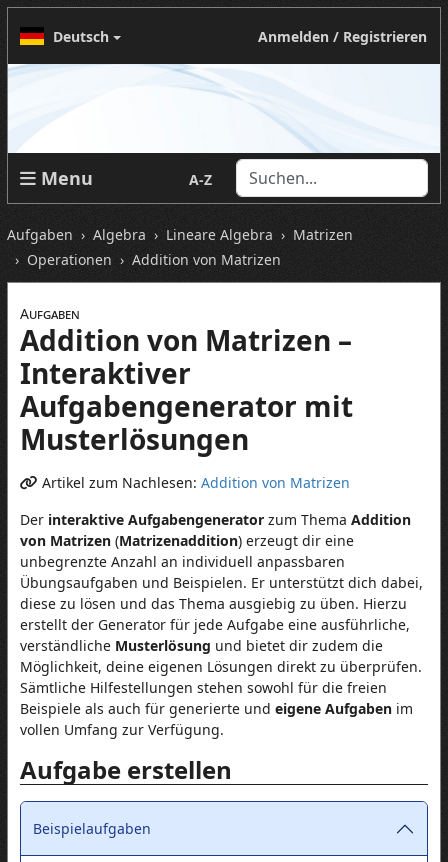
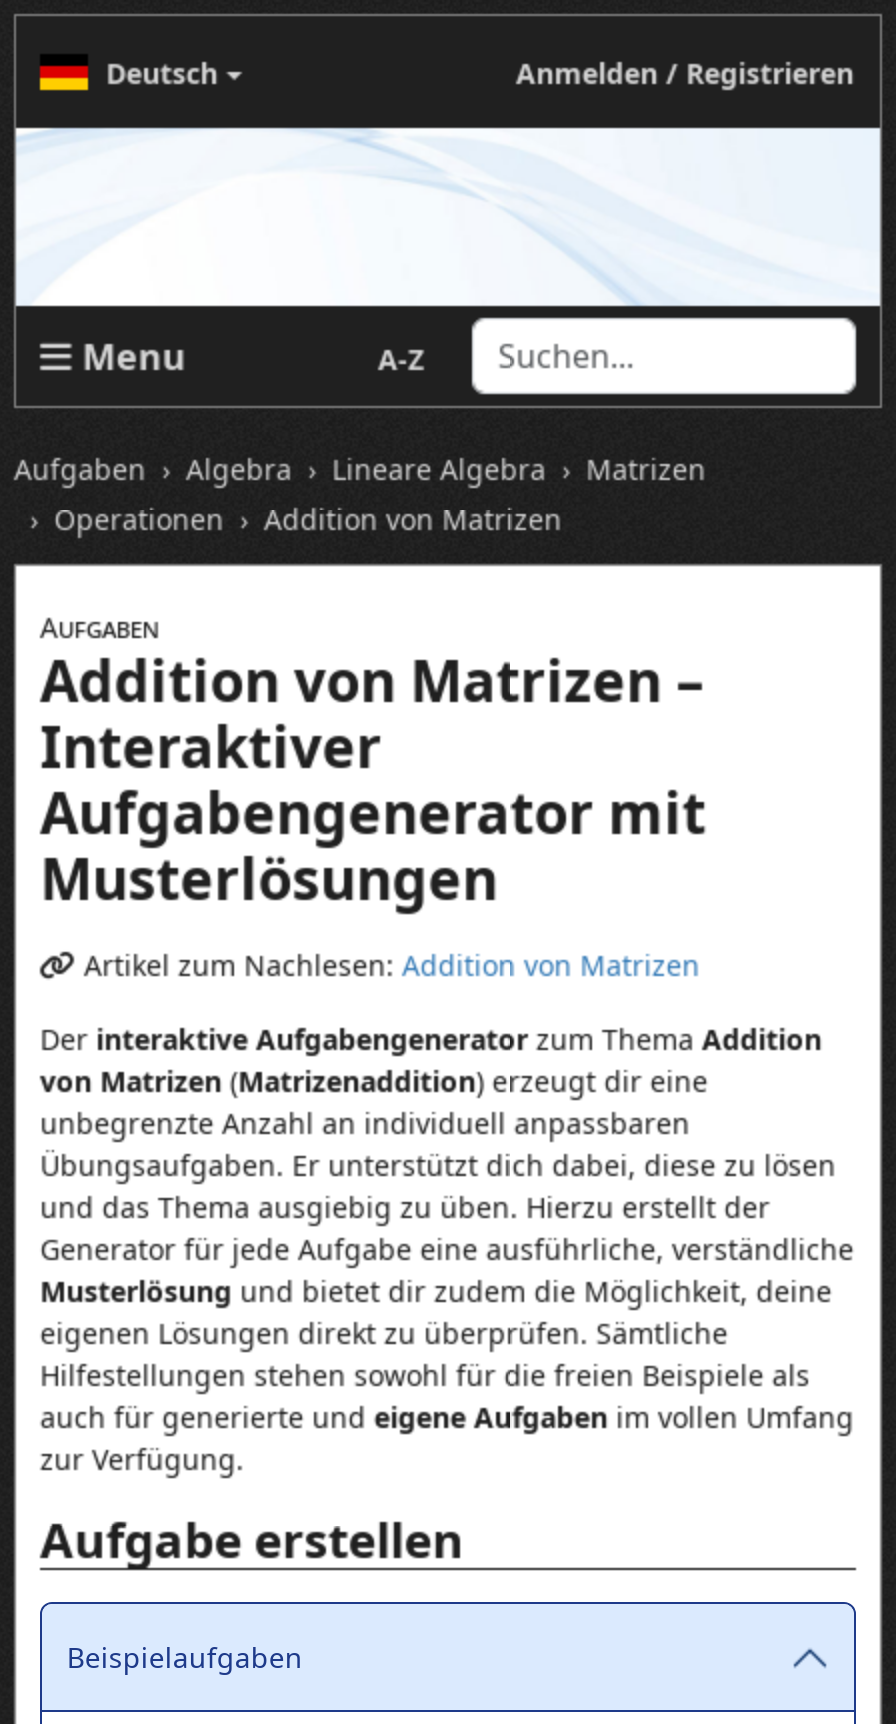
- Übungsaufgaben und Beispielen. Er unterstützt dich dabei,
- diese zu lösen und das Thema ausgiebig zu üben. Hierzu
- erstellt der Generator für jede Aufgabe eine ausführliche,
- verständliche Musterlösung und bietet dir zudem die
- Möglichkeit, deine eigenen Lösungen direkt zu überprüfen.
- Sämtliche Hilfestellungen stehen sowohl für die freien
- Beispiele als auch für generierte und eigene Aufgaben im
- vollen Umfang zur Verfügung.
+ Übungsaufgaben. Er unterstützt dich dabei, diese zu lösen
+ und das Thema ausgiebig zu üben. Hierzu erstellt der
+ Generator für jede Aufgabe eine ausführliche, verständliche
+ Musterlösung und bietet dir zudem die Möglichkeit, deine
+ eigenen Lösungen direkt zu überprüfen. Sämtliche
+ Hilfestellungen stehen sowohl für die freien Beispiele als
+ auch für generierte und eigene Aufgaben im vollen Umfang
+ zur Verfügung.
